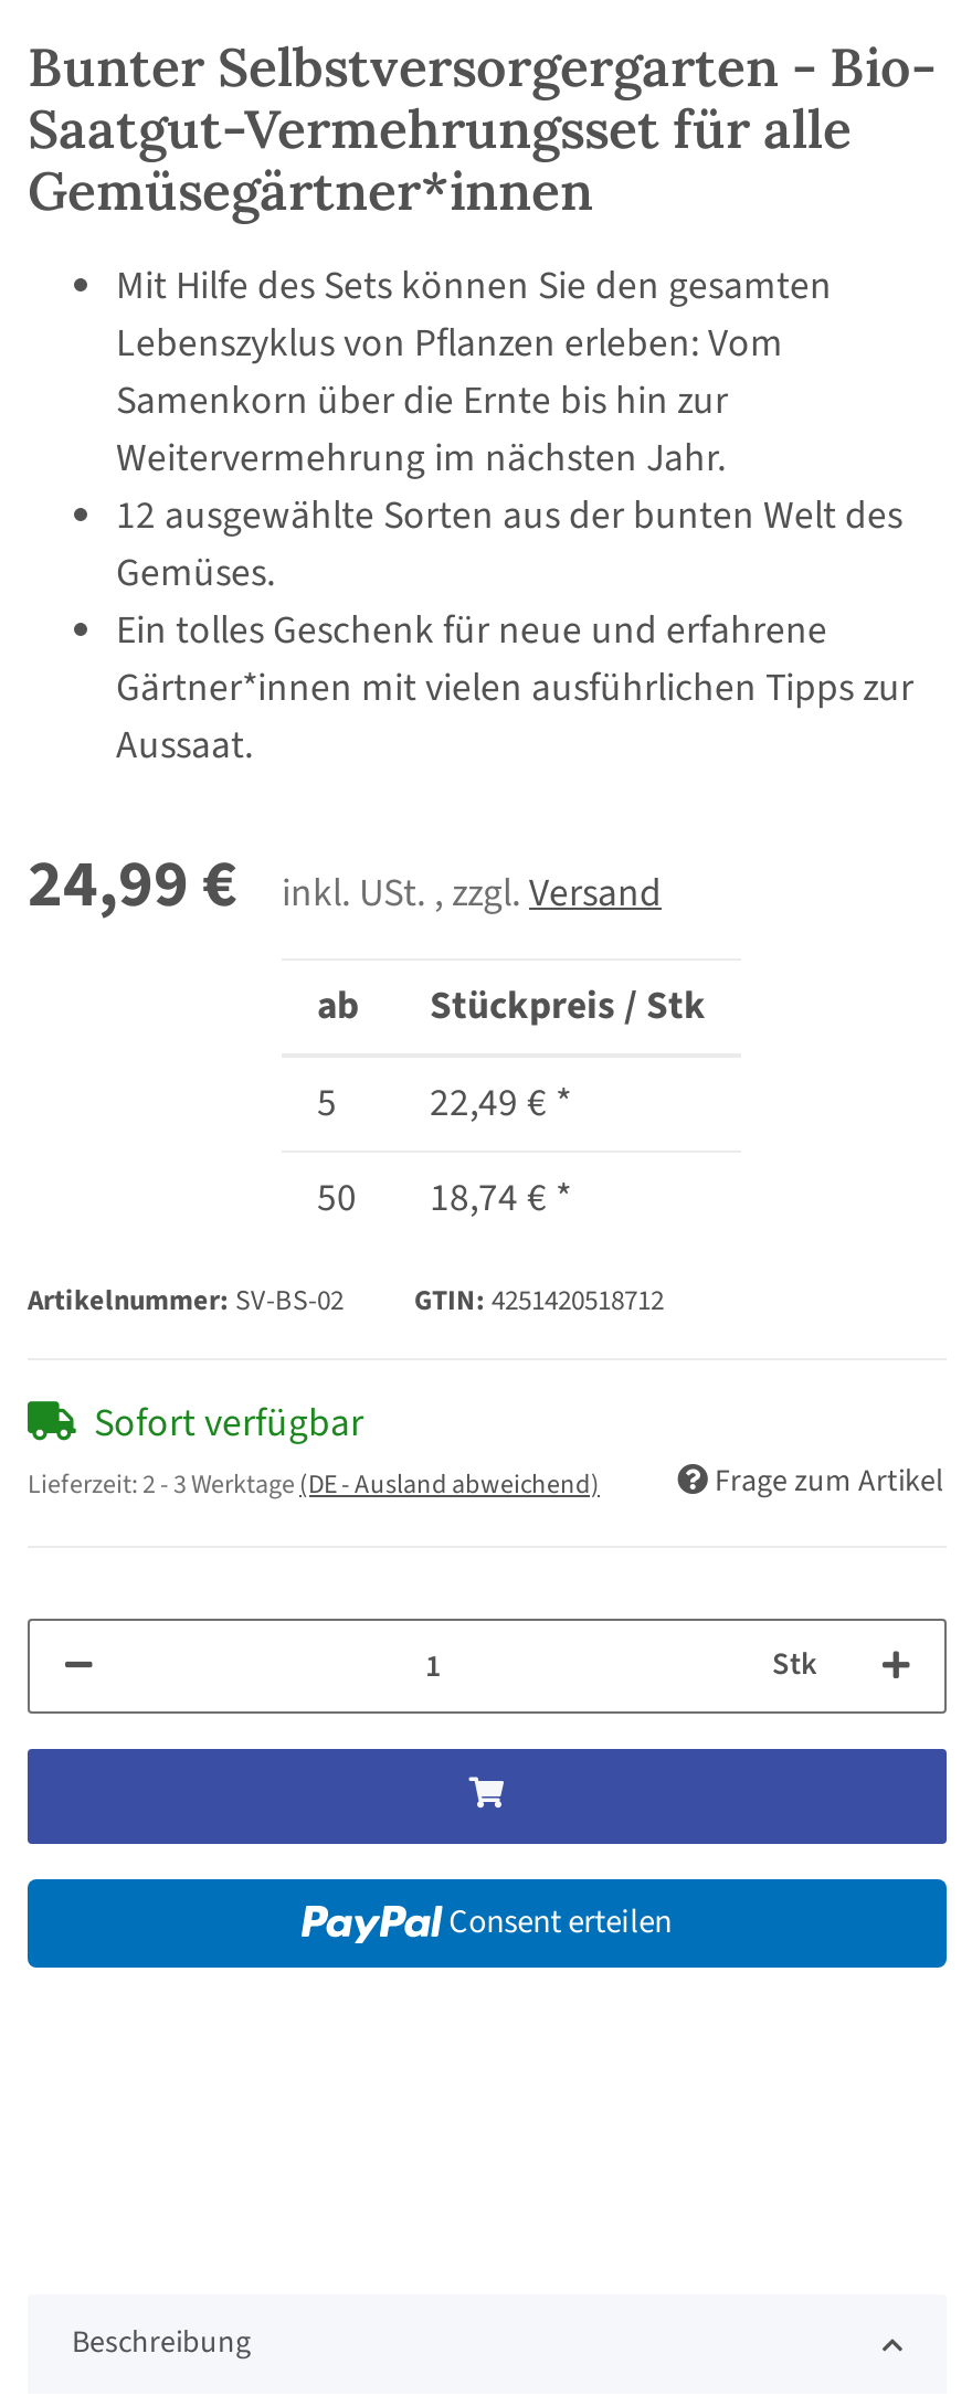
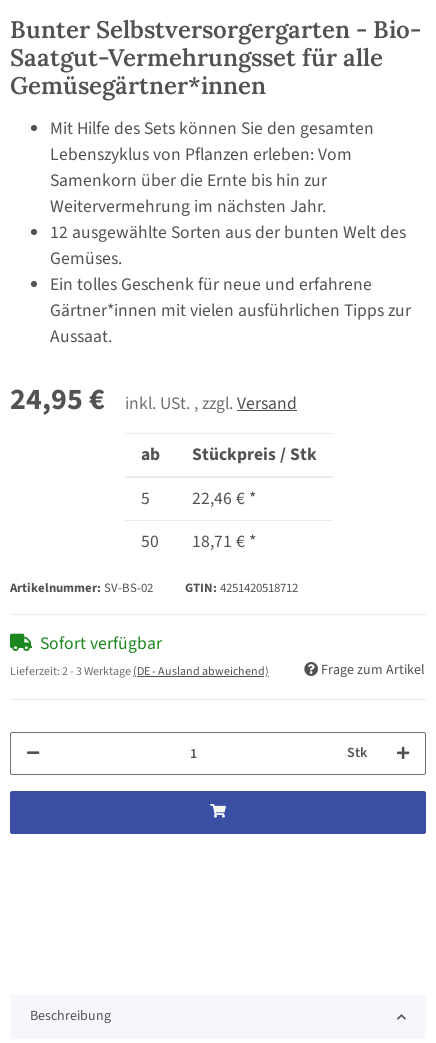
- 24,99 € inkl. USt. , zzgl. Versand
+ 24,95 € inkl. USt. , zzgl. Versand

- 5 22,49 € *
+ 5 22,46 € *

- 50 18,74 € *
+ 50 18,71 € *

- Consent erteilen
